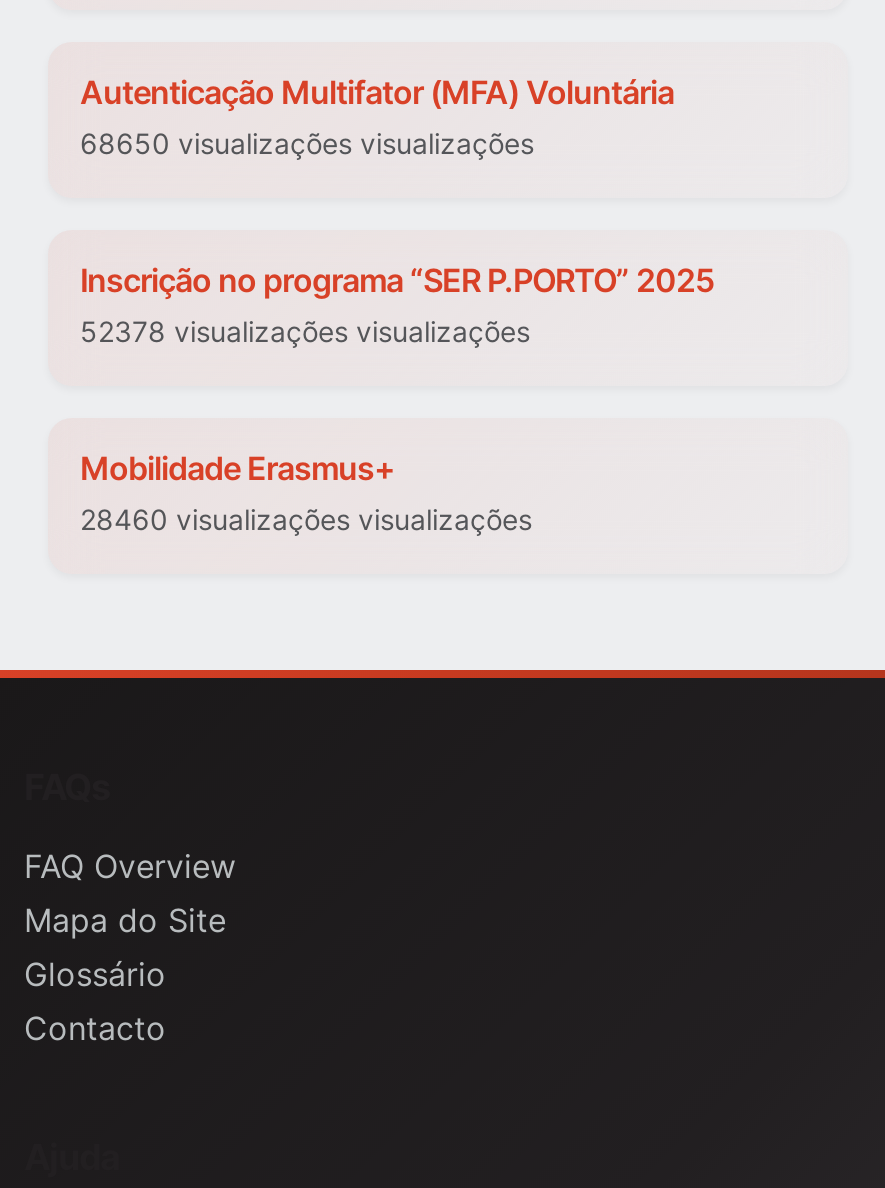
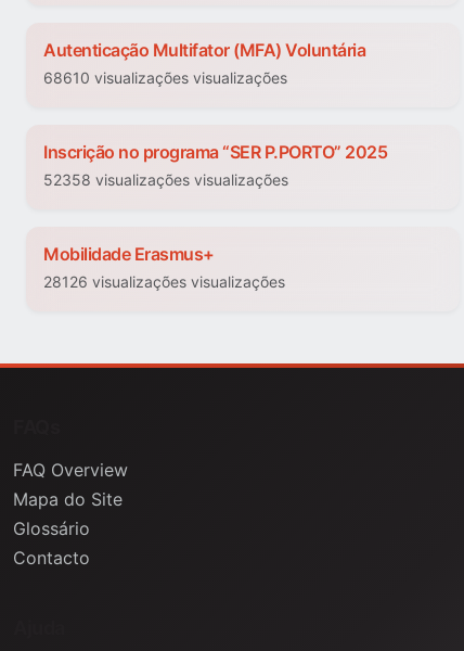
- 68650 visualizações visualizações
+ 68610 visualizações visualizações

- 52378 visualizações visualizações
+ 52358 visualizações visualizações

- 28460 visualizações visualizações
+ 28126 visualizações visualizações
